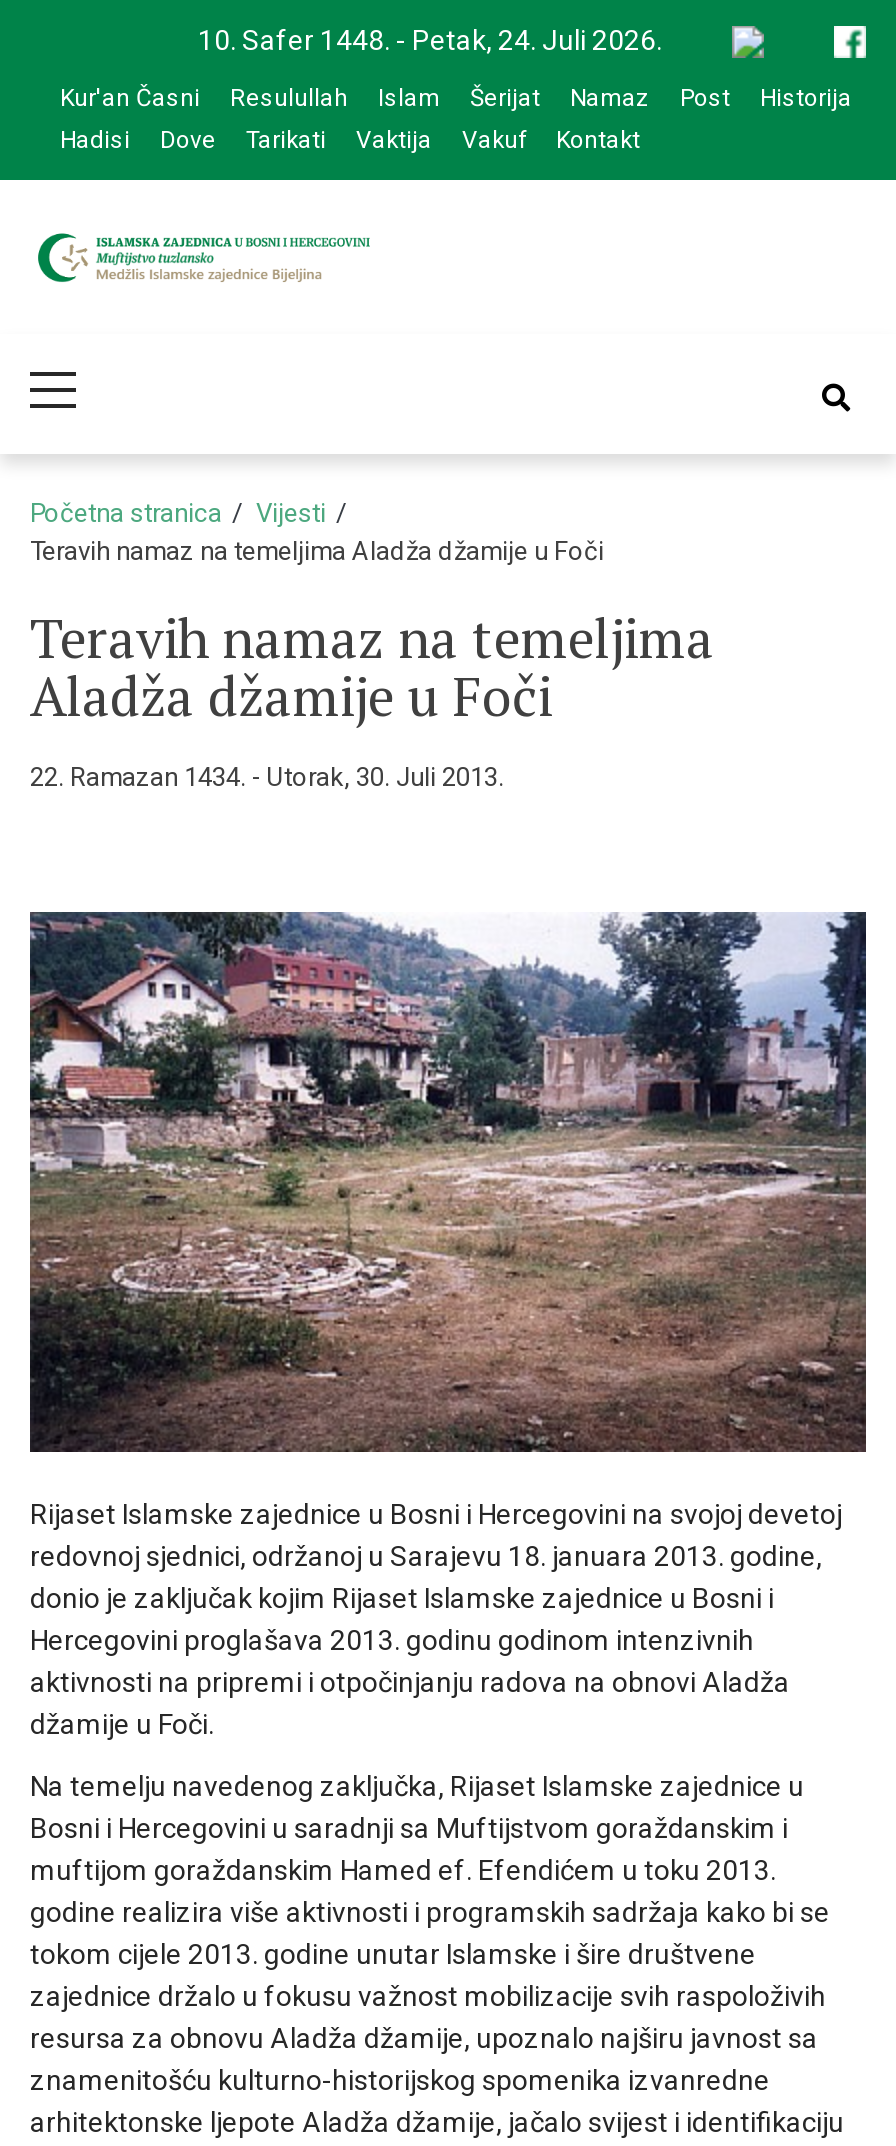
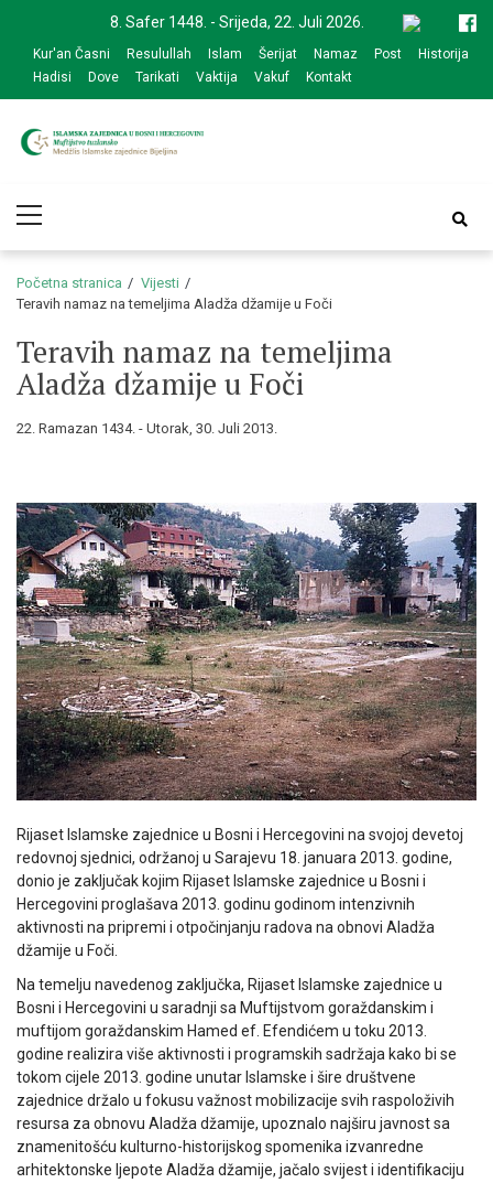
- 10. Safer 1448. - Petak, 24. Juli 2026.
+ 8. Safer 1448. - Srijeda, 22. Juli 2026.
